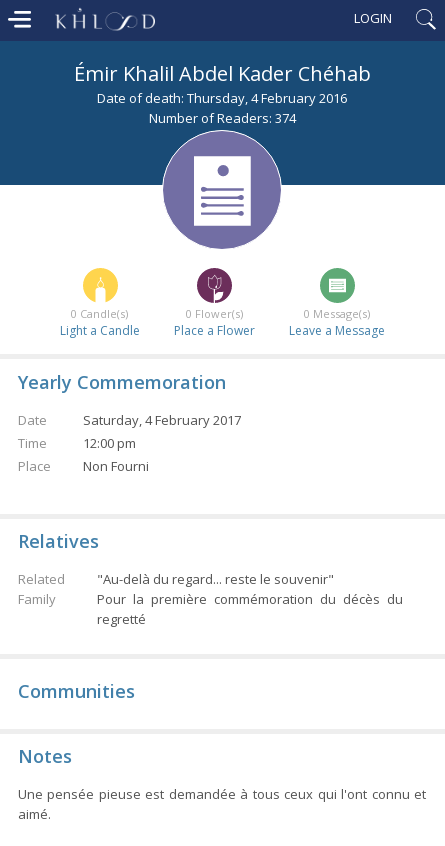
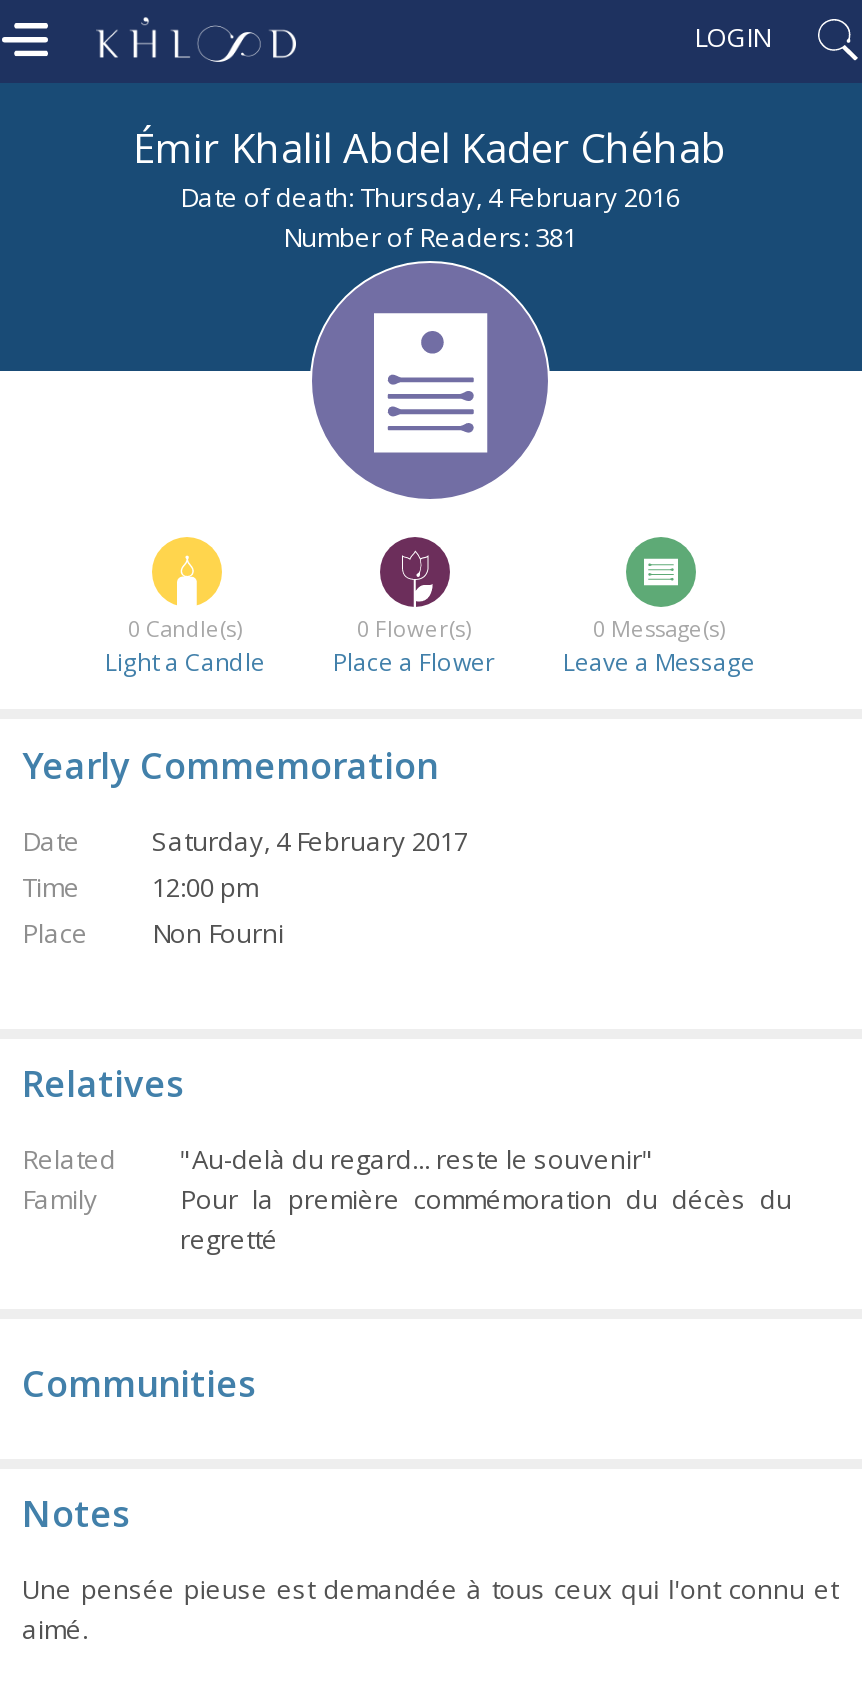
- Number of Readers: 374
+ Number of Readers: 381
